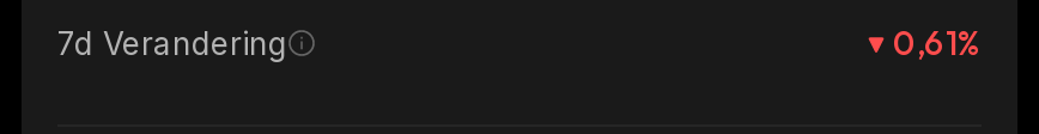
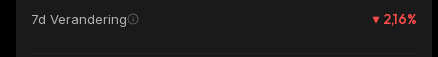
- 0,61%
+ 2,16%
